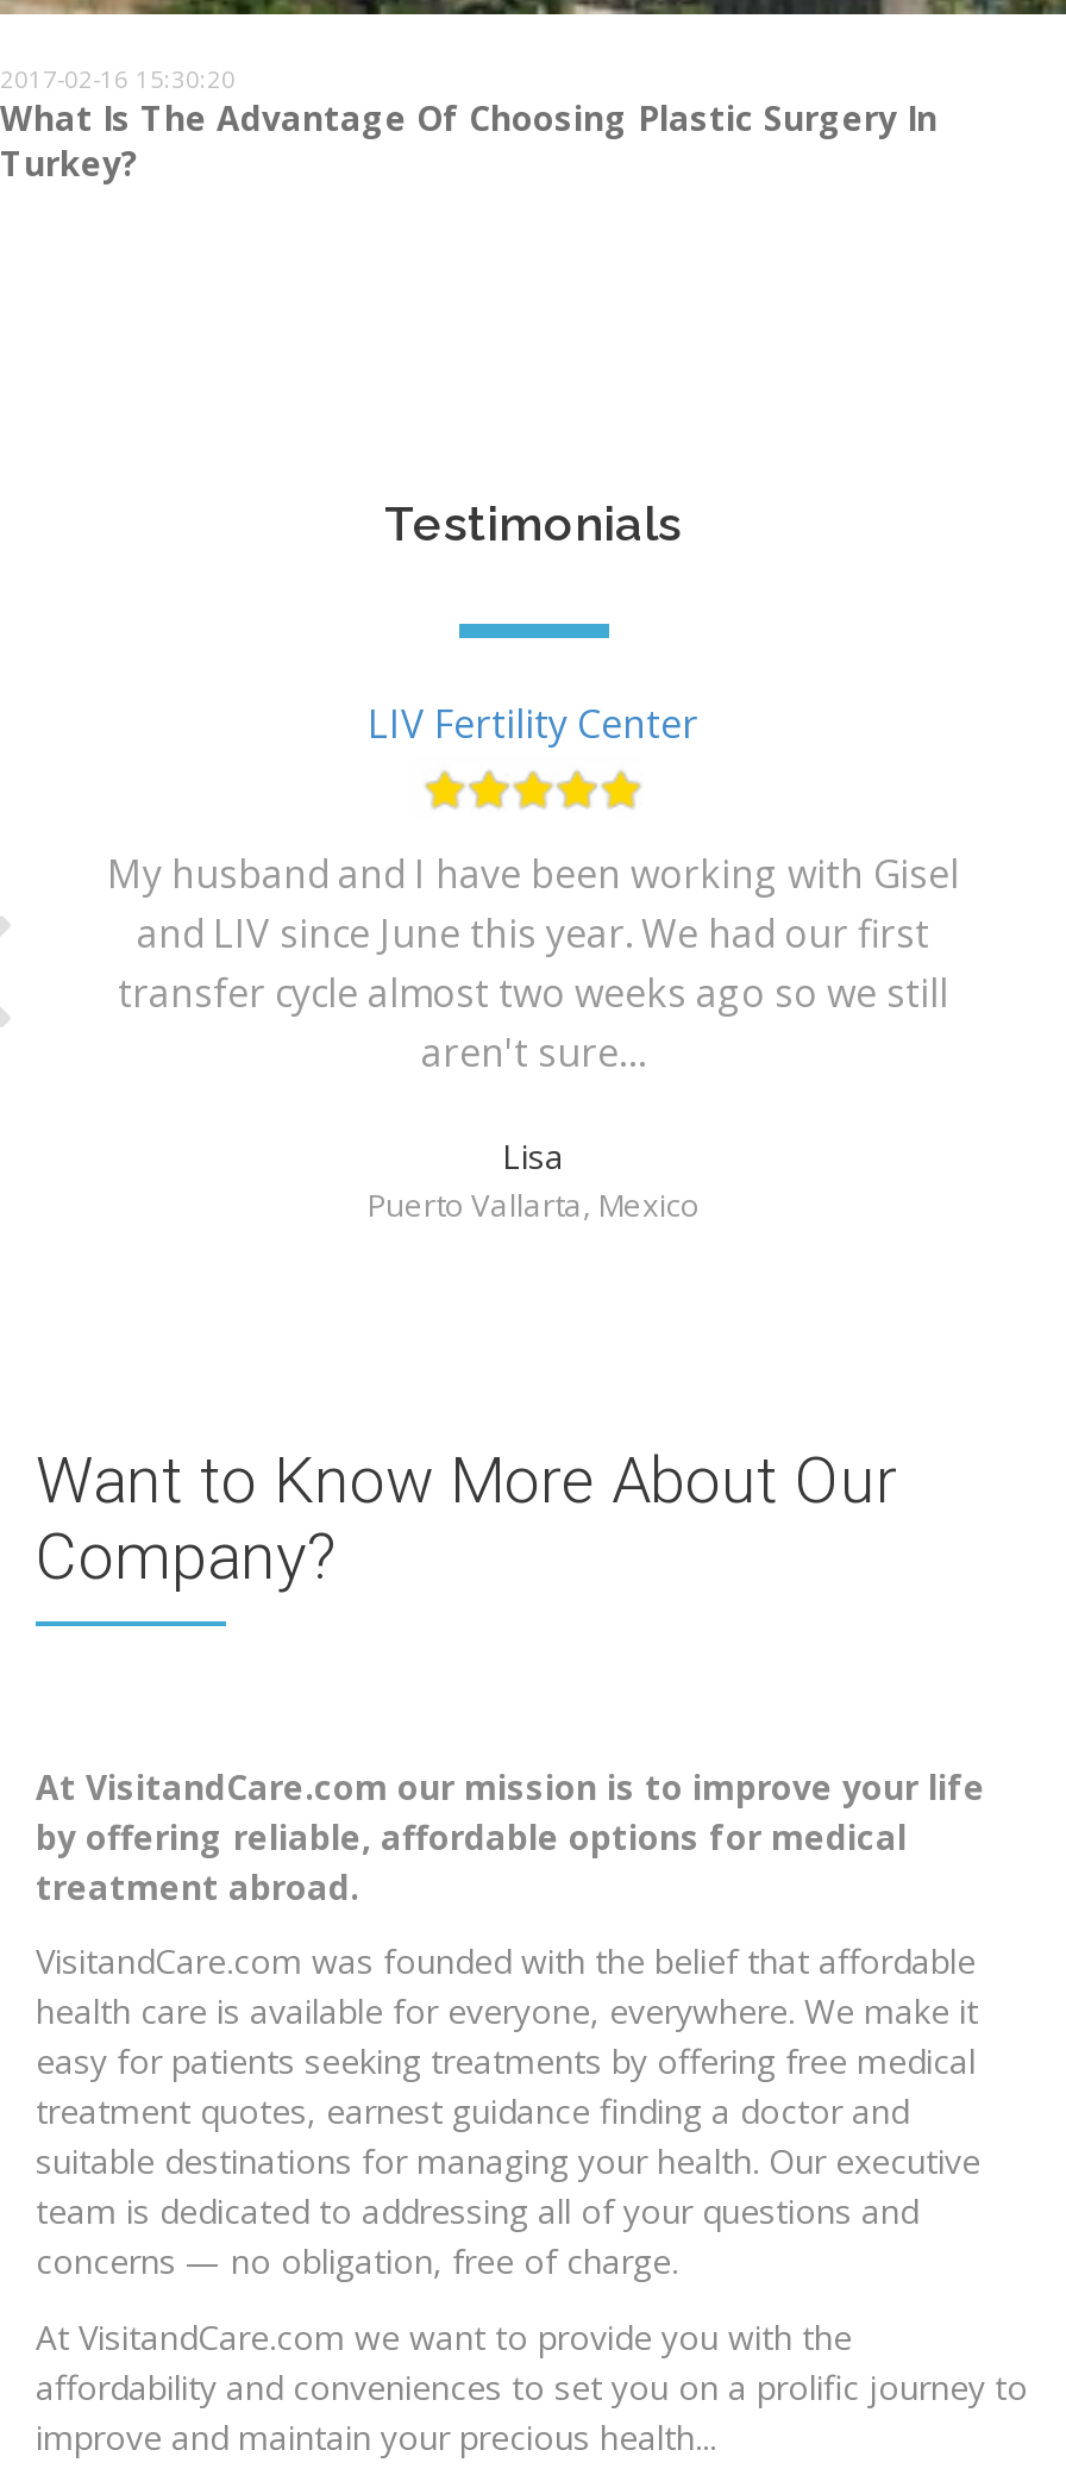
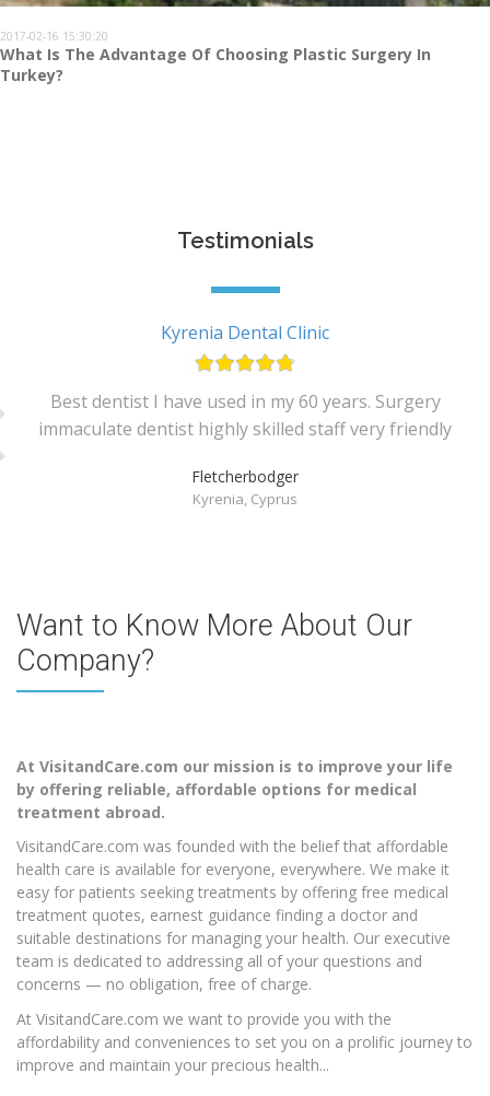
- LIV Fertility Center
+ Kyrenia Dental Clinic

- My husband and I have been working with Gisel
- and LIV since June this year. We had our first
- transfer cycle almost two weeks ago so we still
- aren't sure…
+ Best dentist I have used in my 60 years. Surgery
+ immaculate dentist highly skilled staff very friendly

- Lisa
- Puerto Vallarta, Mexico
+ Fletcherbodger
+ Kyrenia, Cyprus
